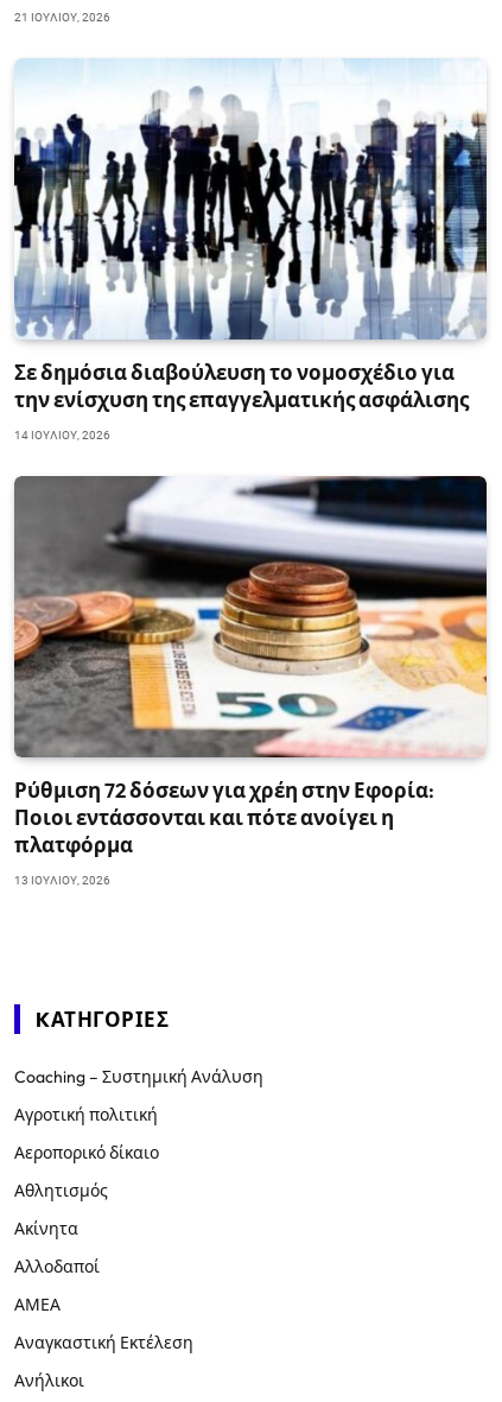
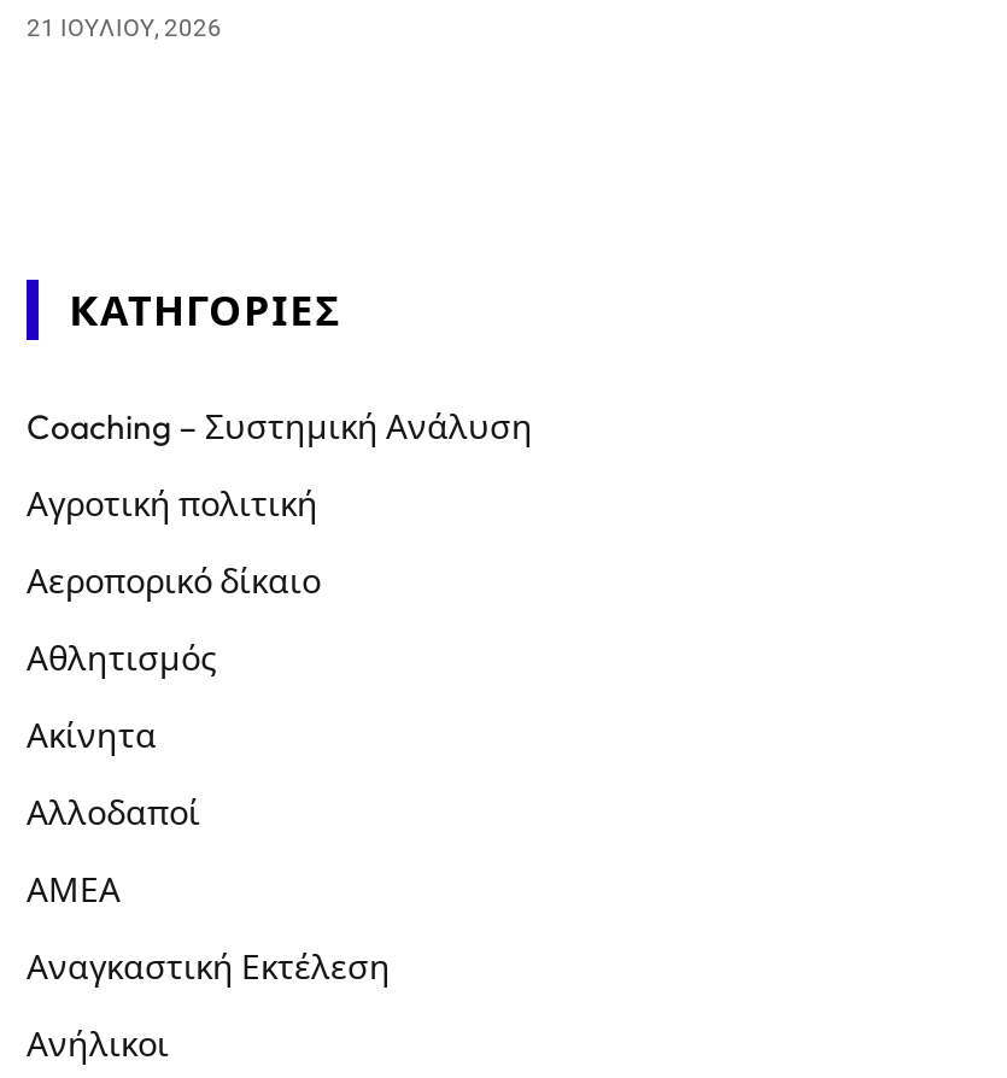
- [image]
- Σε δημόσια διαβούλευση το νομοσχέδιο για
- την ενίσχυση της επαγγελματικής ασφάλισης
- 14 ΙΟΥΛΊΟΥ, 2026

- [image]
- Ρύθμιση 72 δόσεων για χρέη στην Εφορία:
- Ποιοι εντάσσονται και πότε ανοίγει η
- πλατφόρμα
- 13 ΙΟΥΛΊΟΥ, 2026
